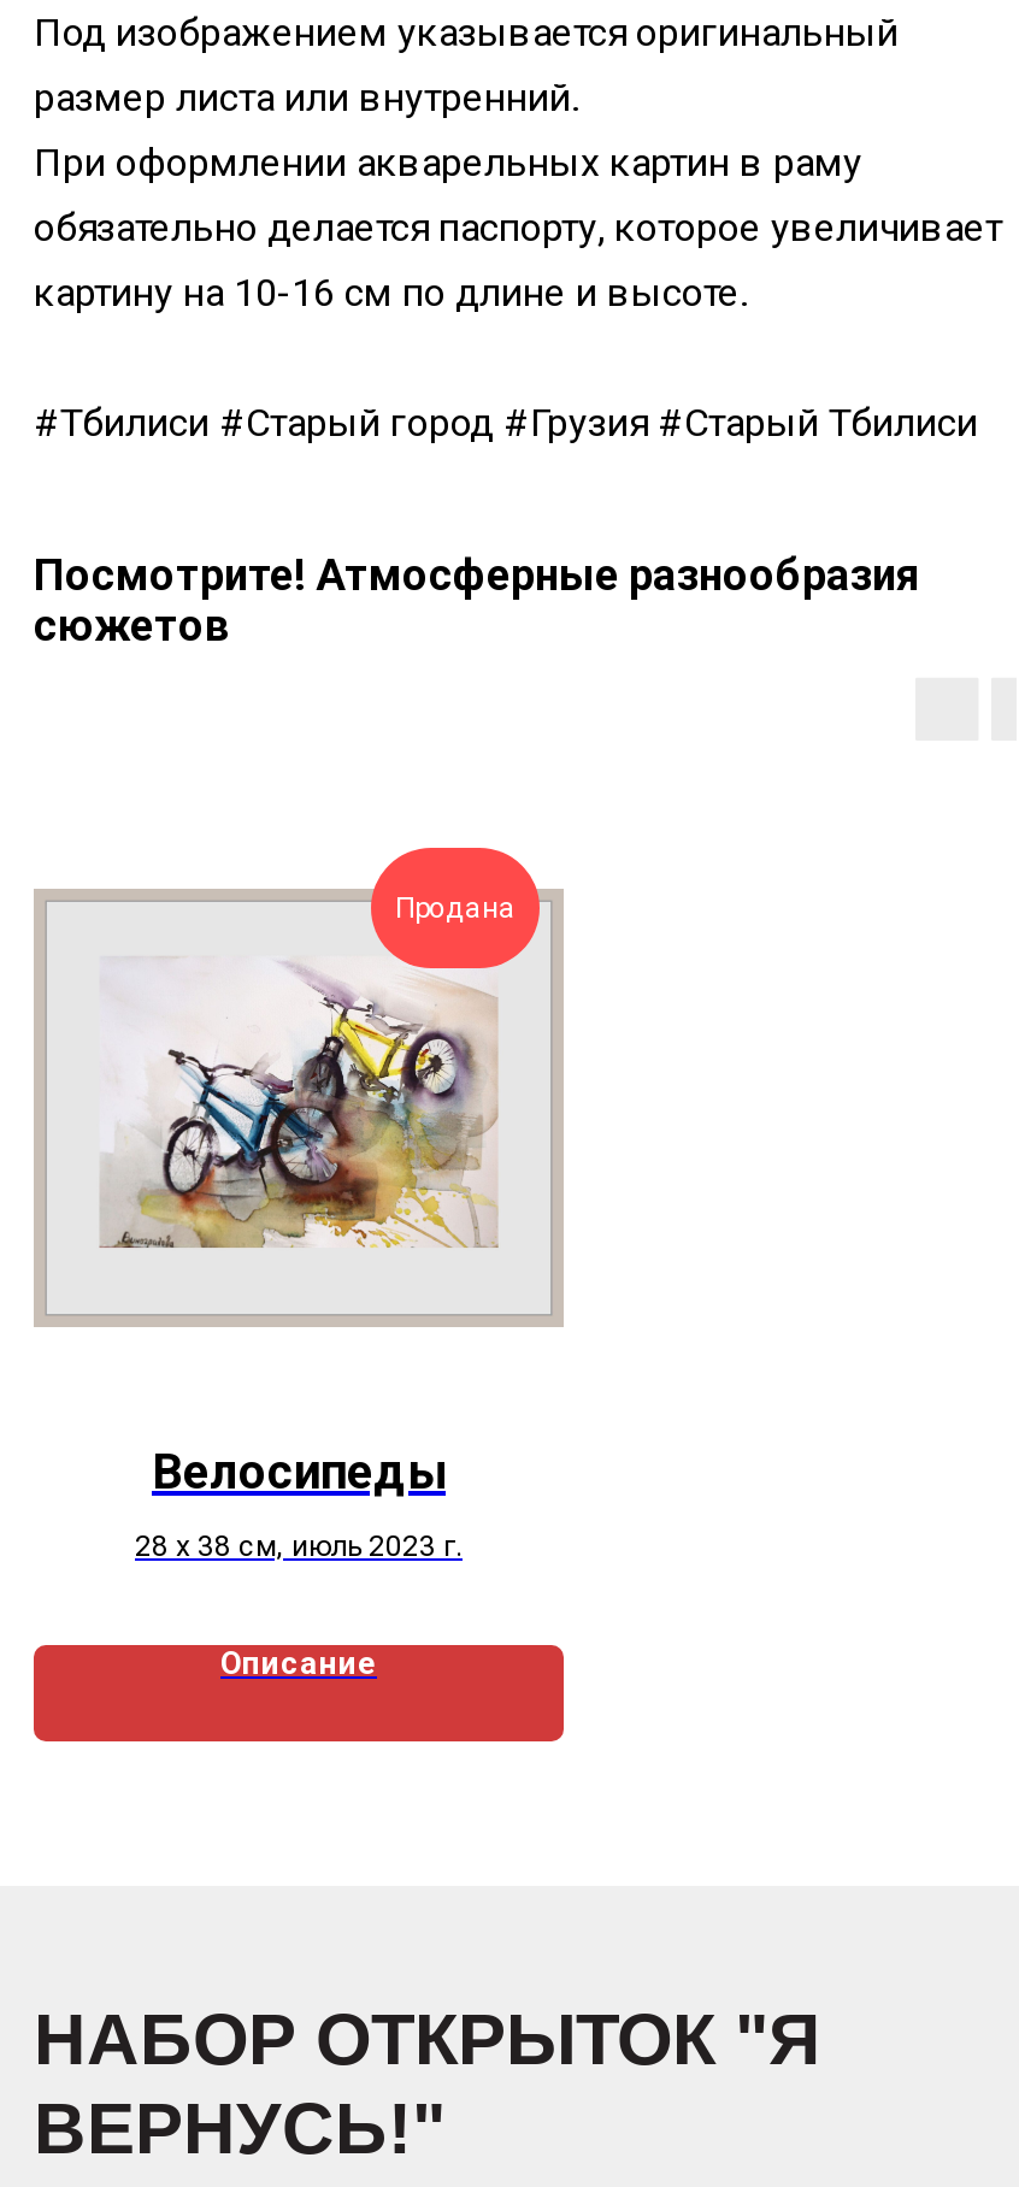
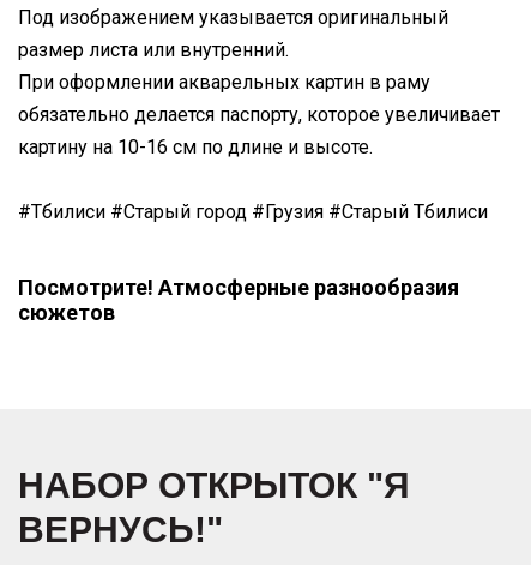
- [image]
- Продана

- Велосипеды
- 28 х 38 см, июль 2023 г.
- Описание
